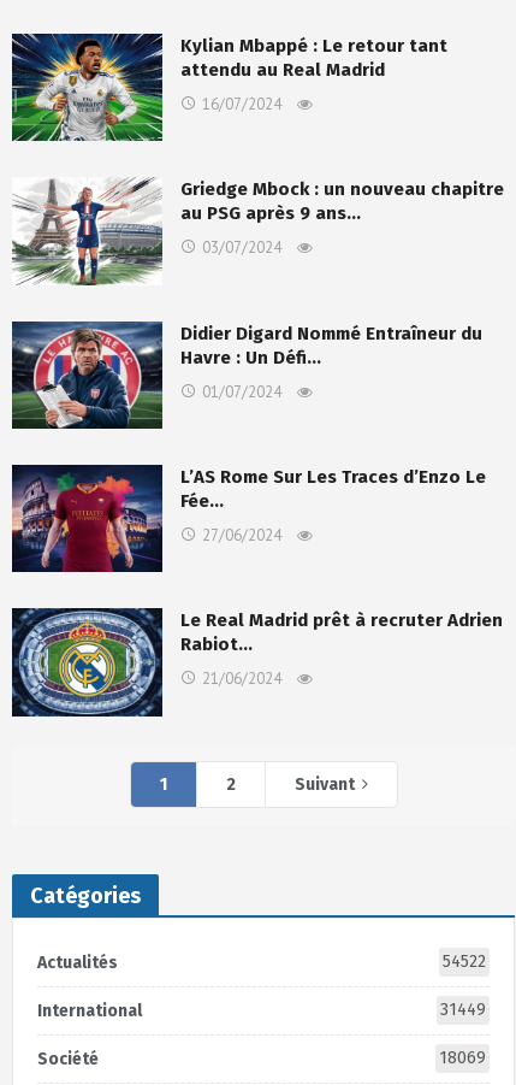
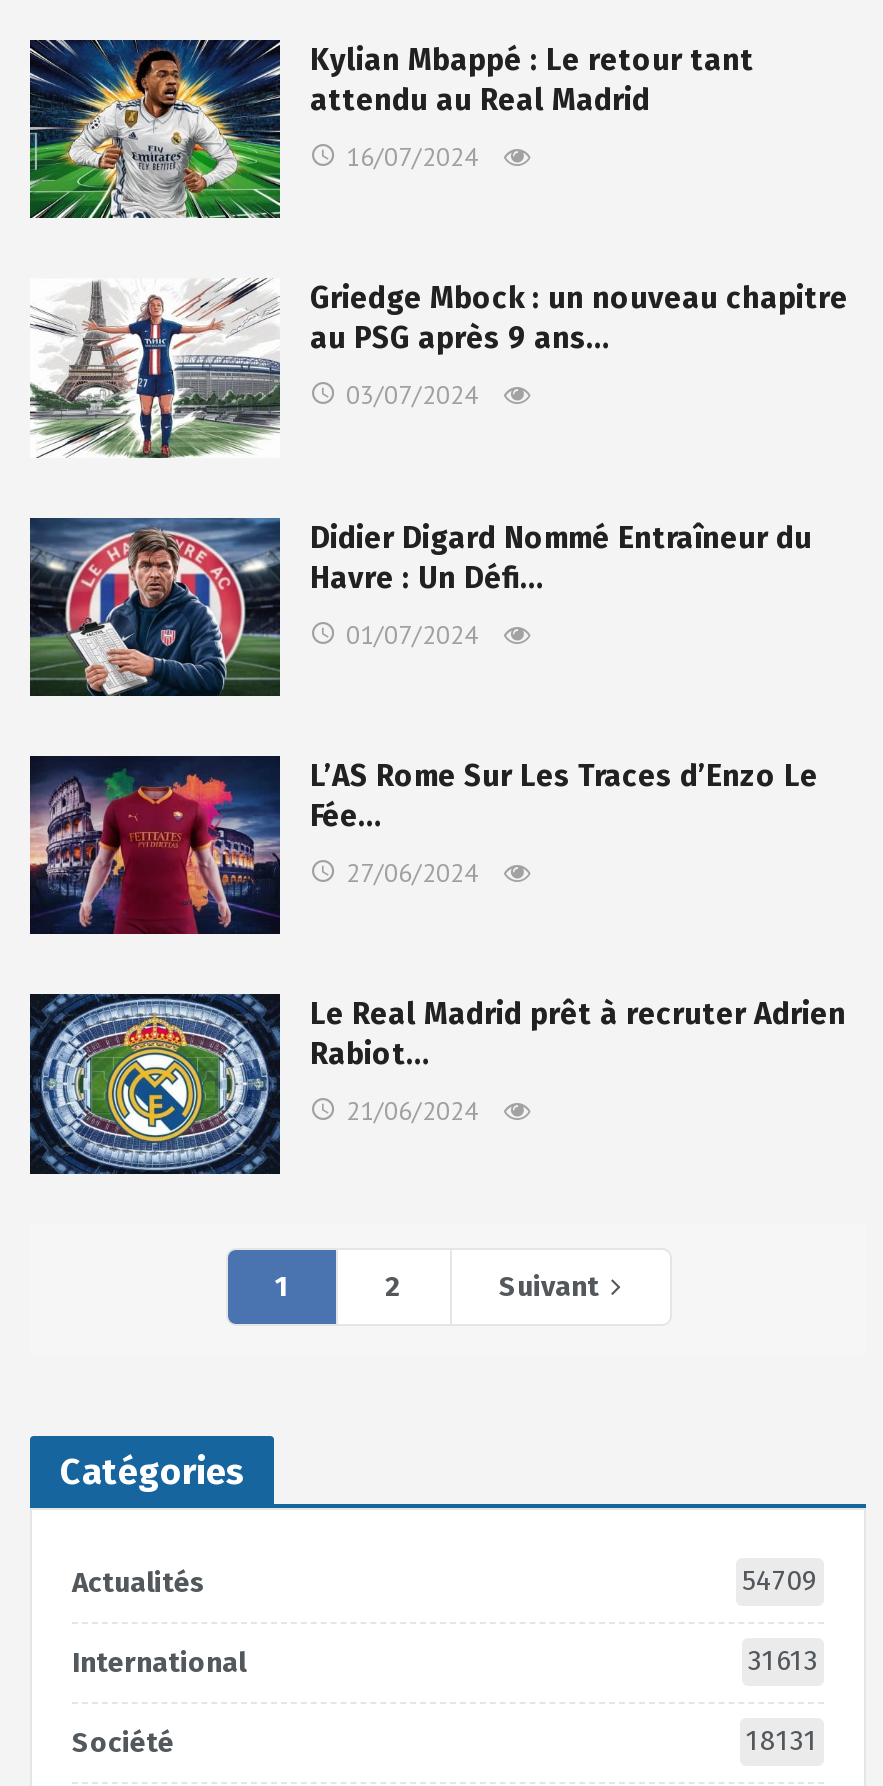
- 54522
+ 54709

- 31449
+ 31613

- 18069
+ 18131
